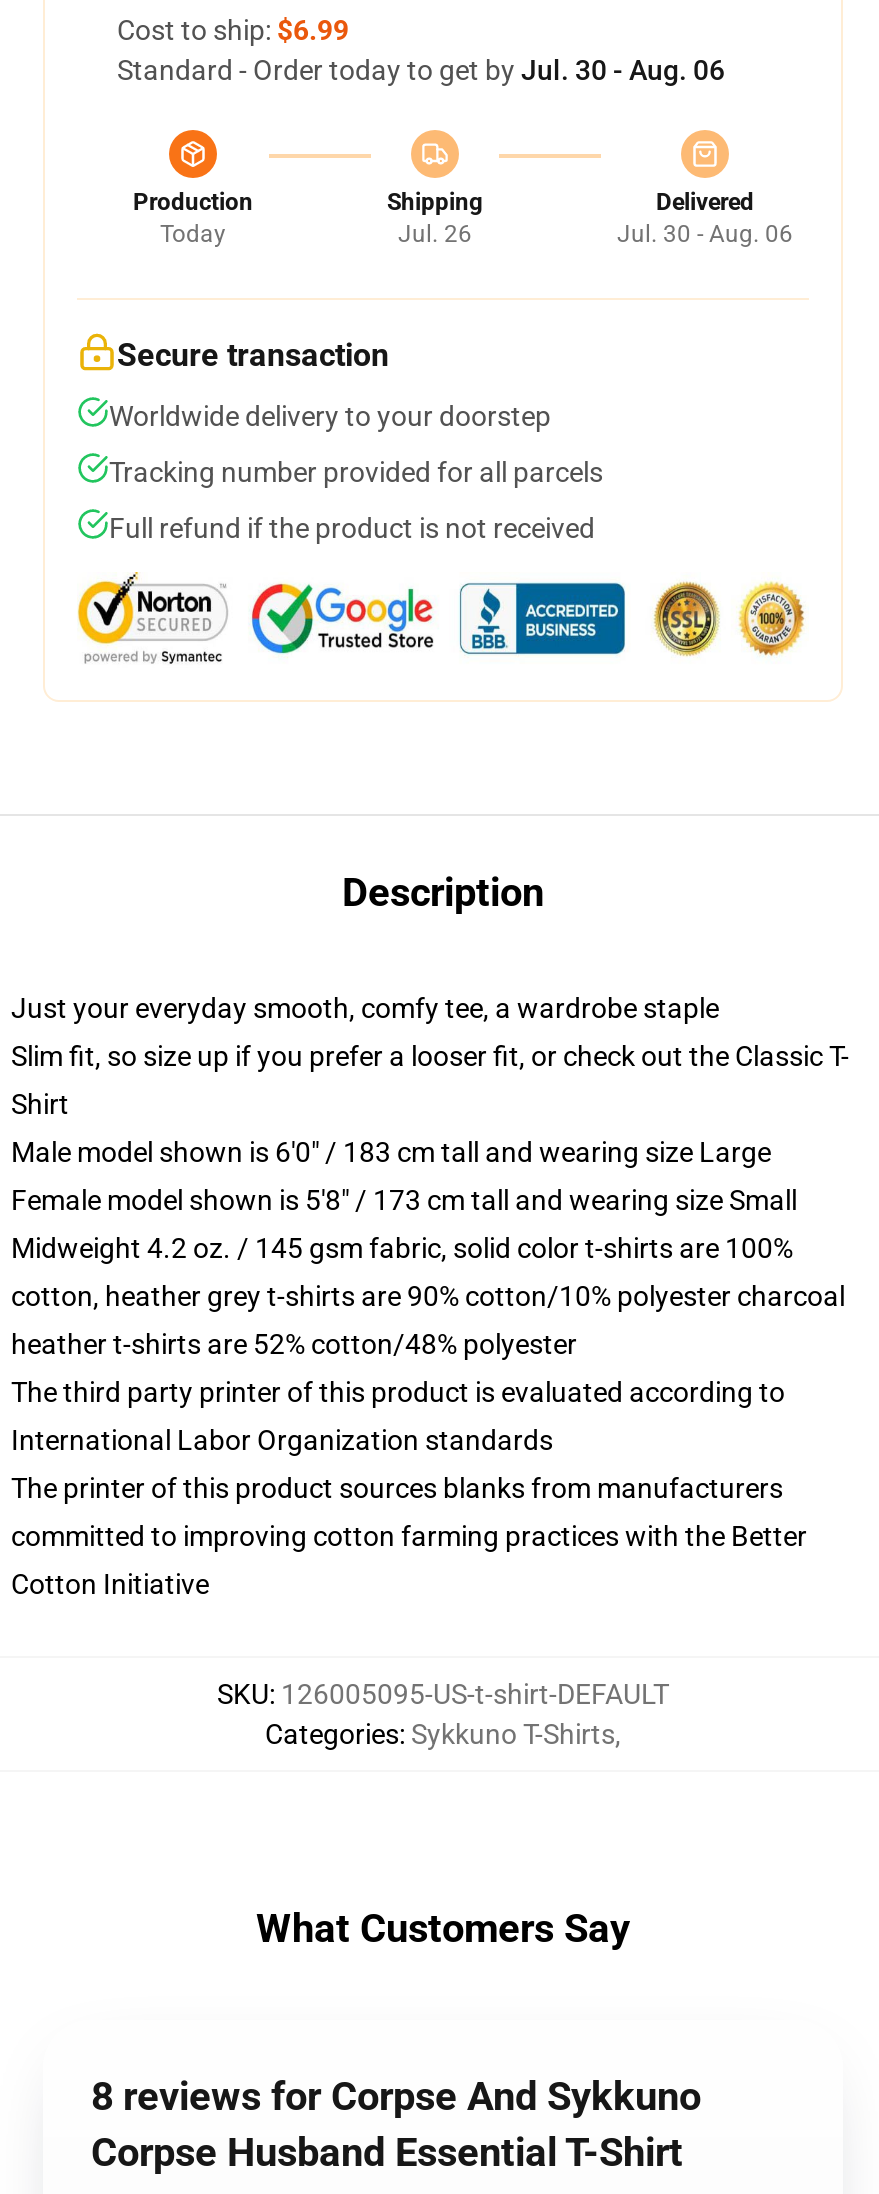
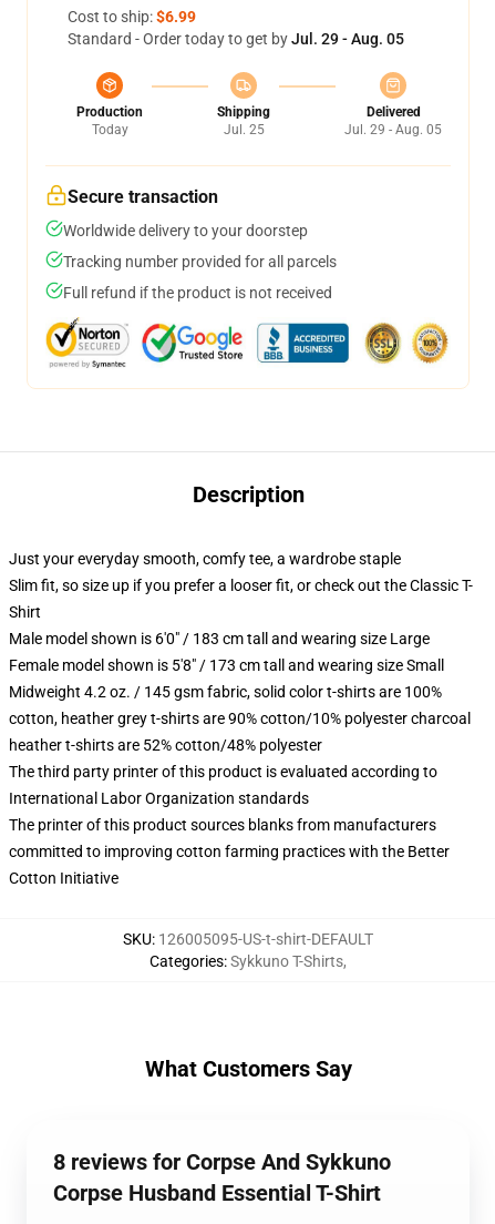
- Standard - Order today to get by Jul. 30 - Aug. 06
+ Standard - Order today to get by Jul. 29 - Aug. 05

- Jul. 26
+ Jul. 25

- Jul. 30 - Aug. 06
+ Jul. 29 - Aug. 05
